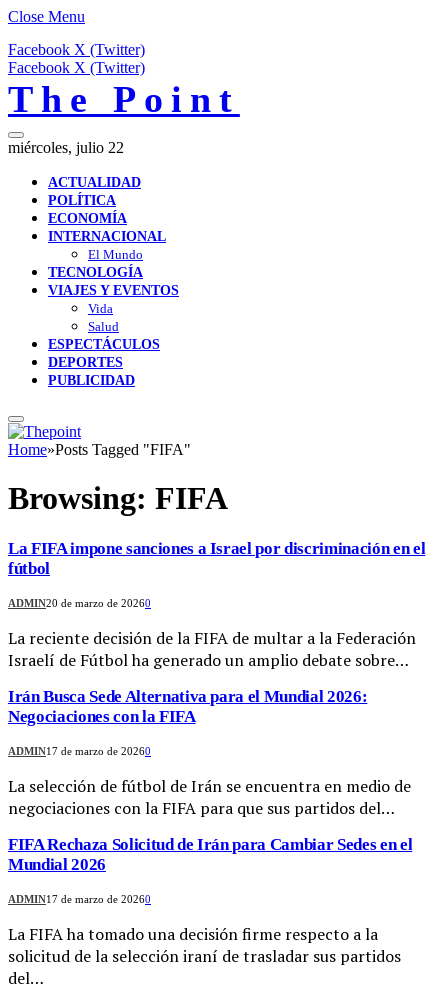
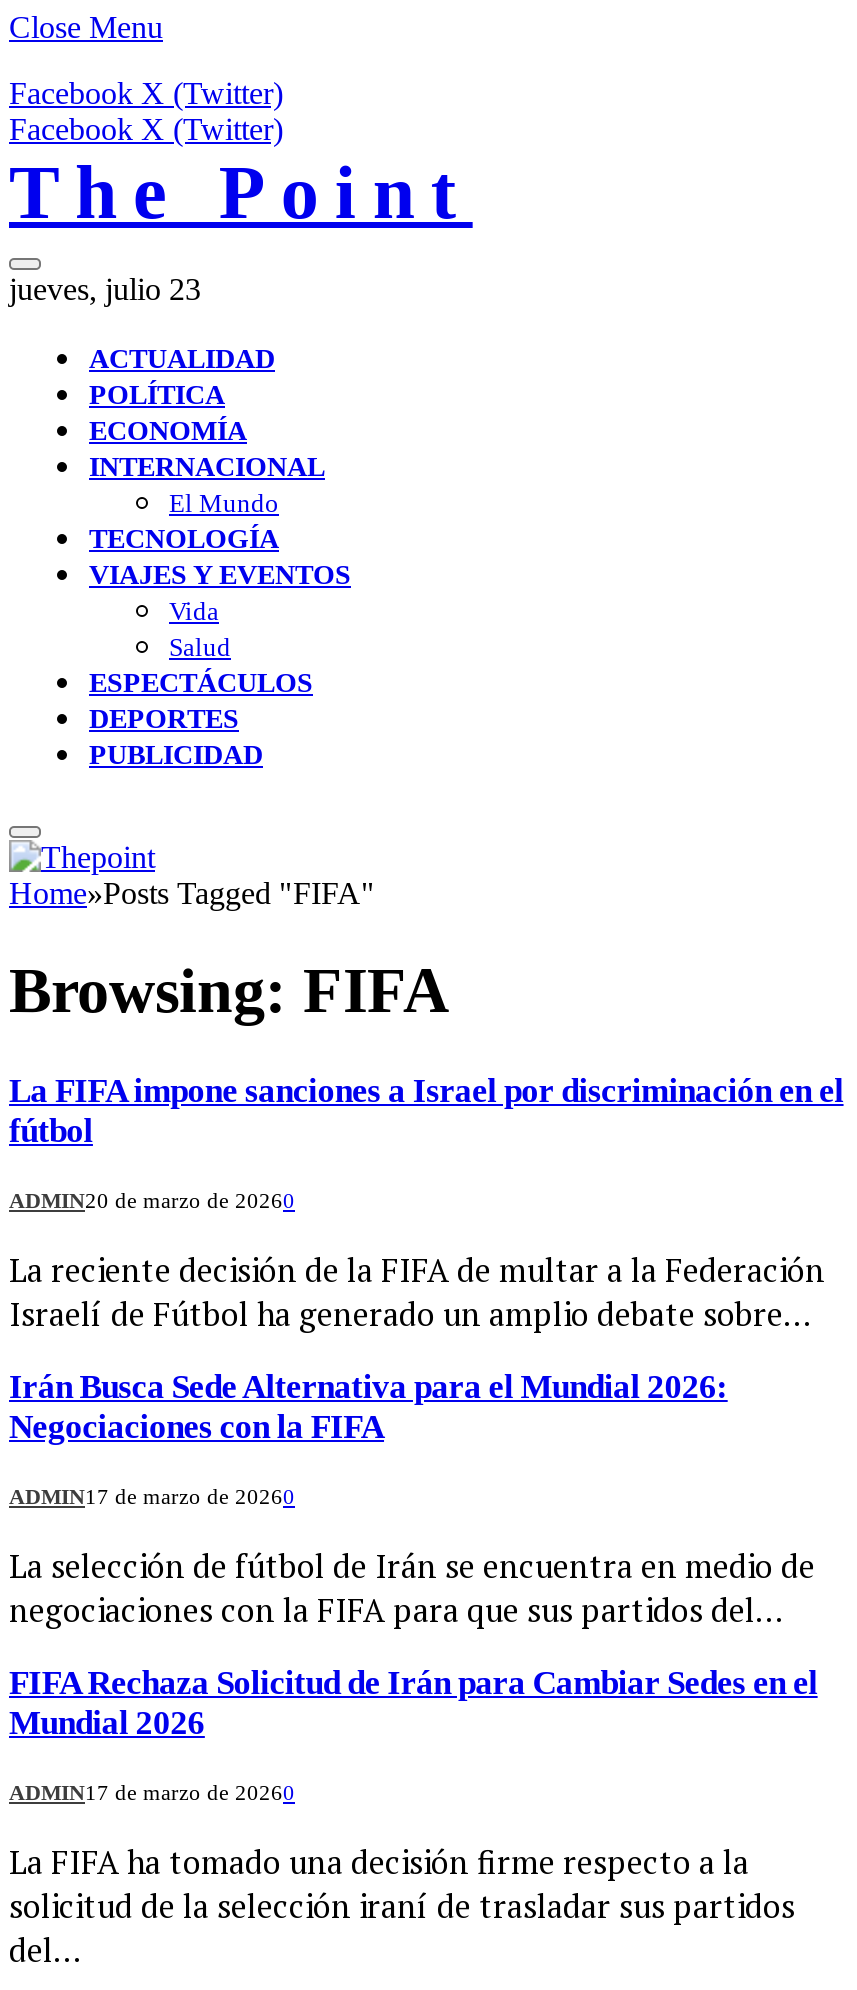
- miércoles, julio 22
+ jueves, julio 23
